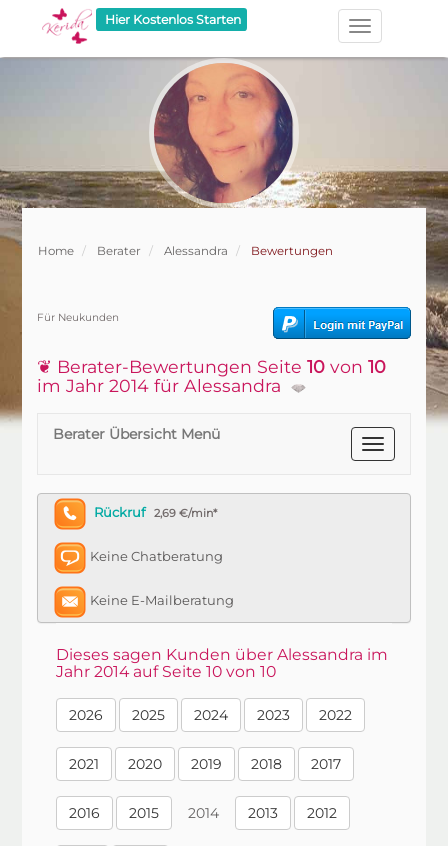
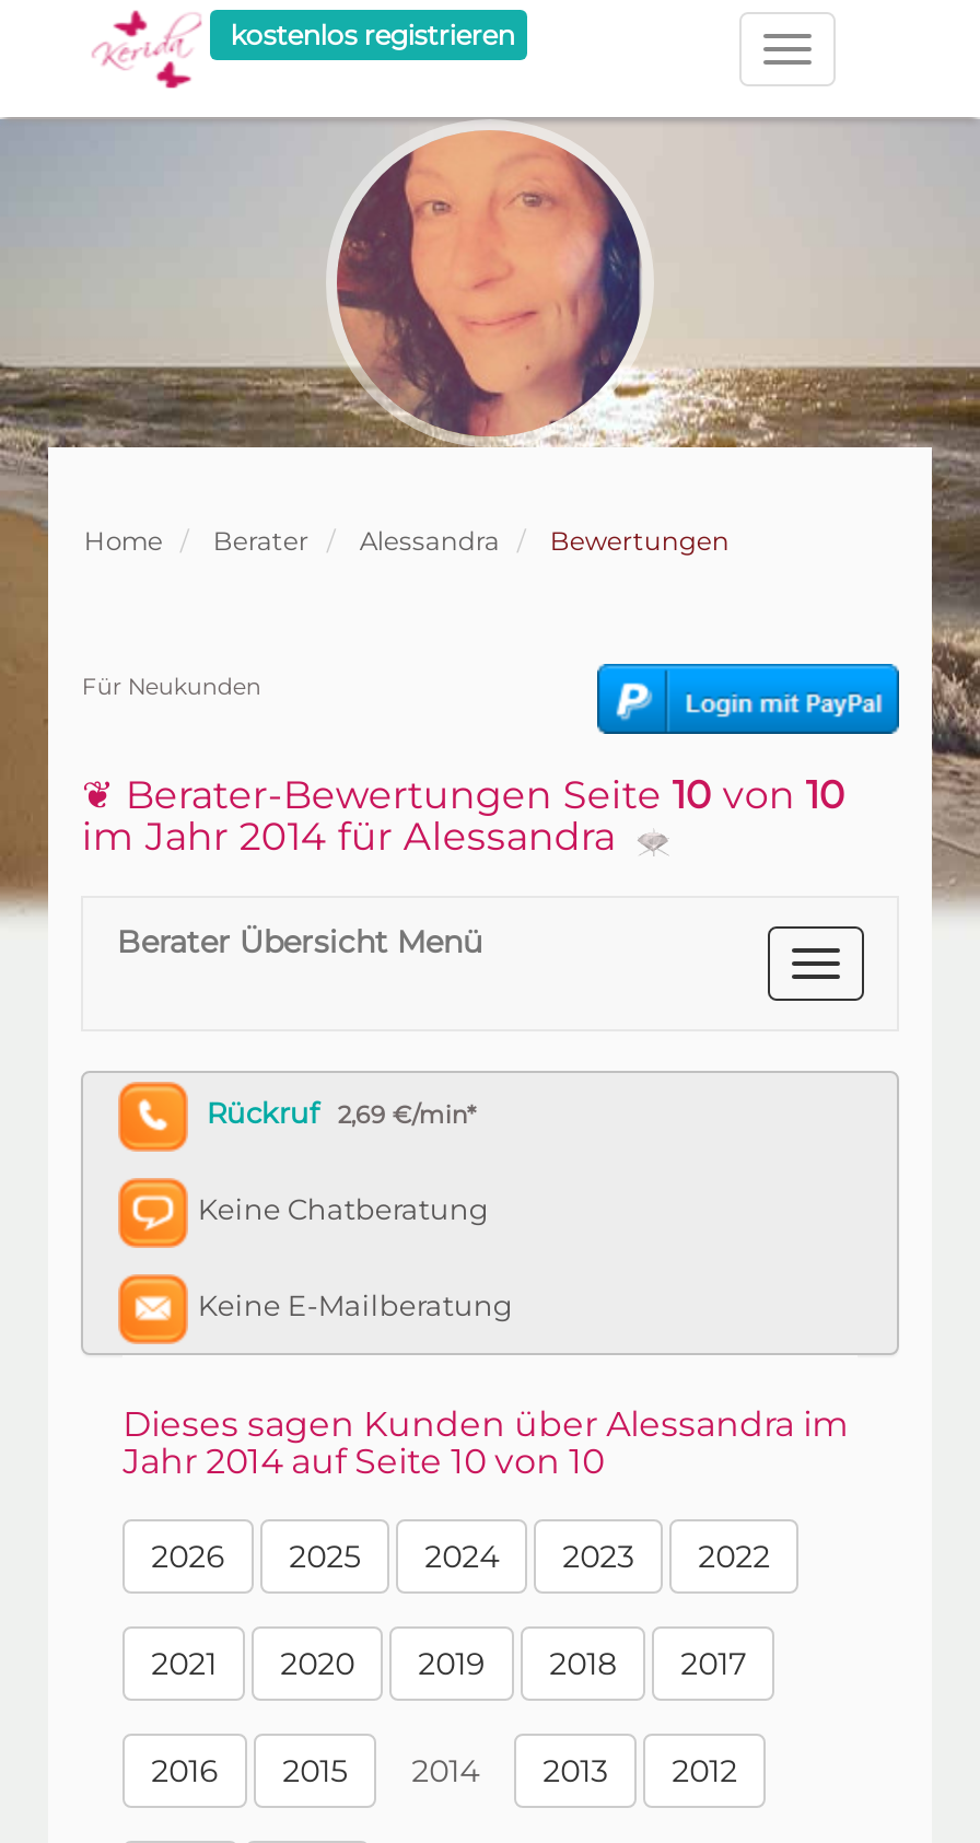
- Hier Kostenlos Starten
+ kostenlos registrieren
